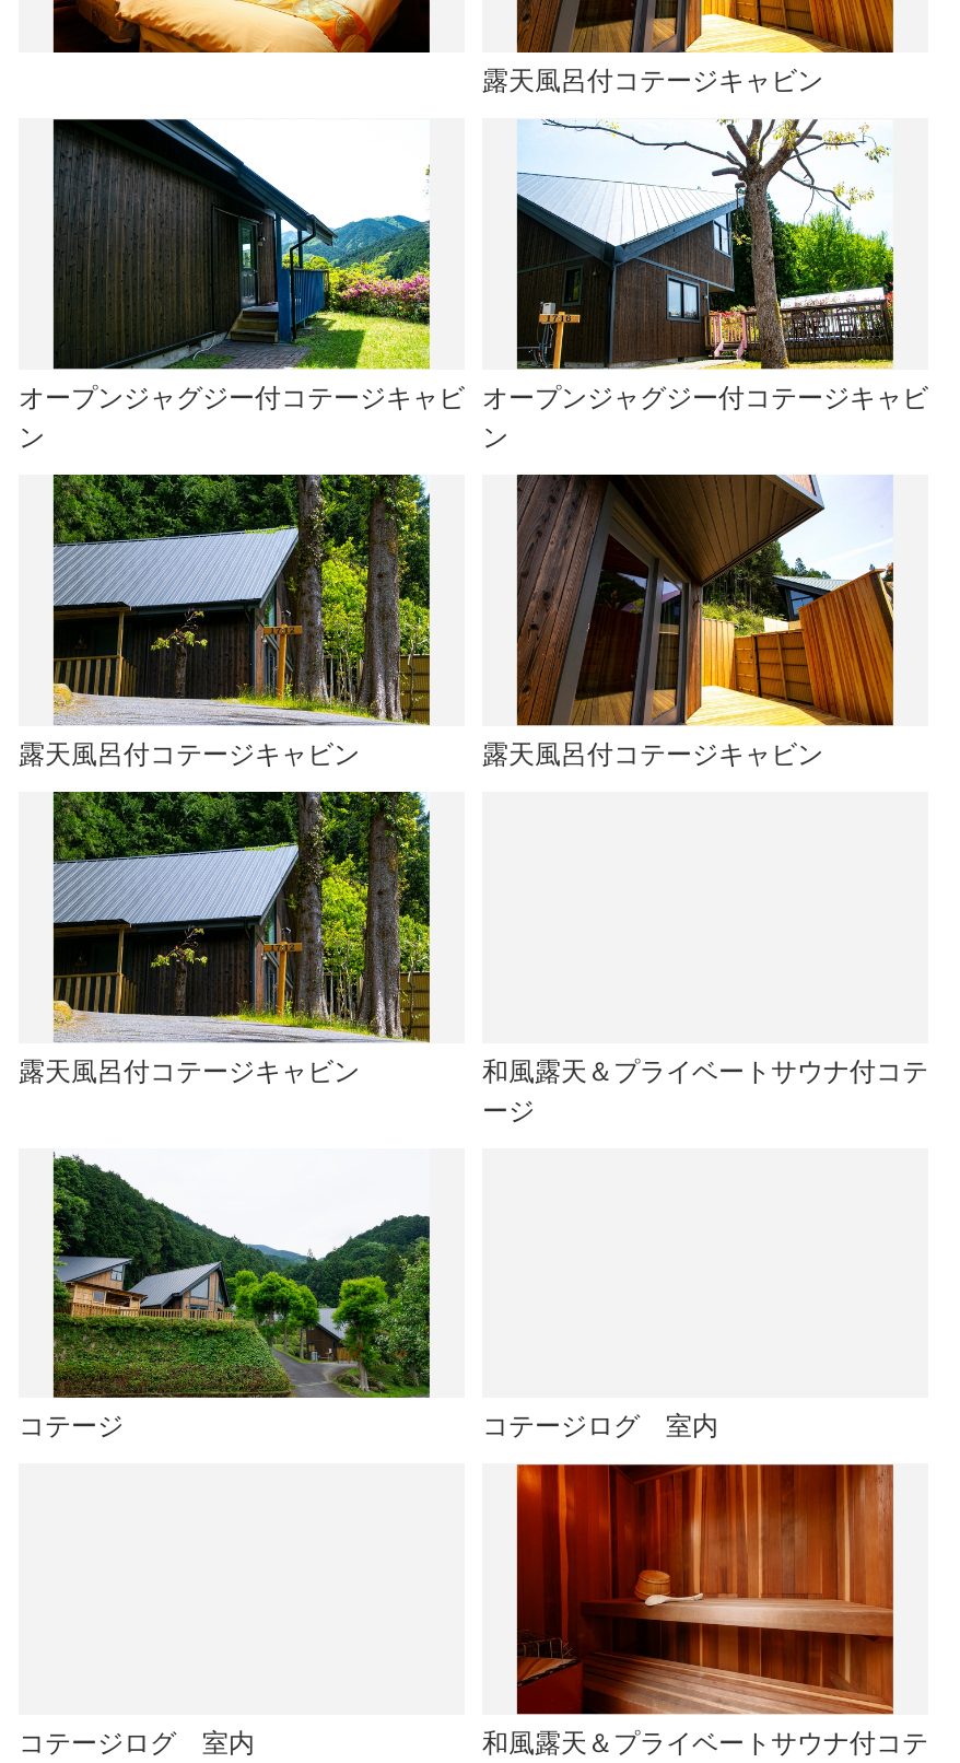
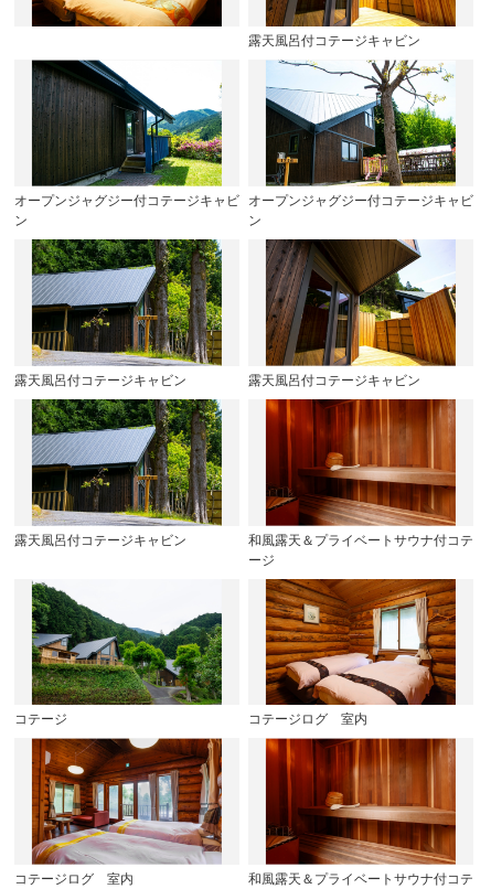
+ [image]

+ [image]

+ [image]
